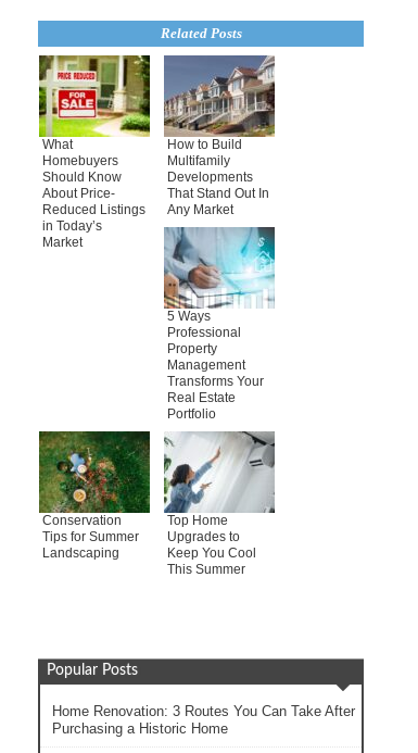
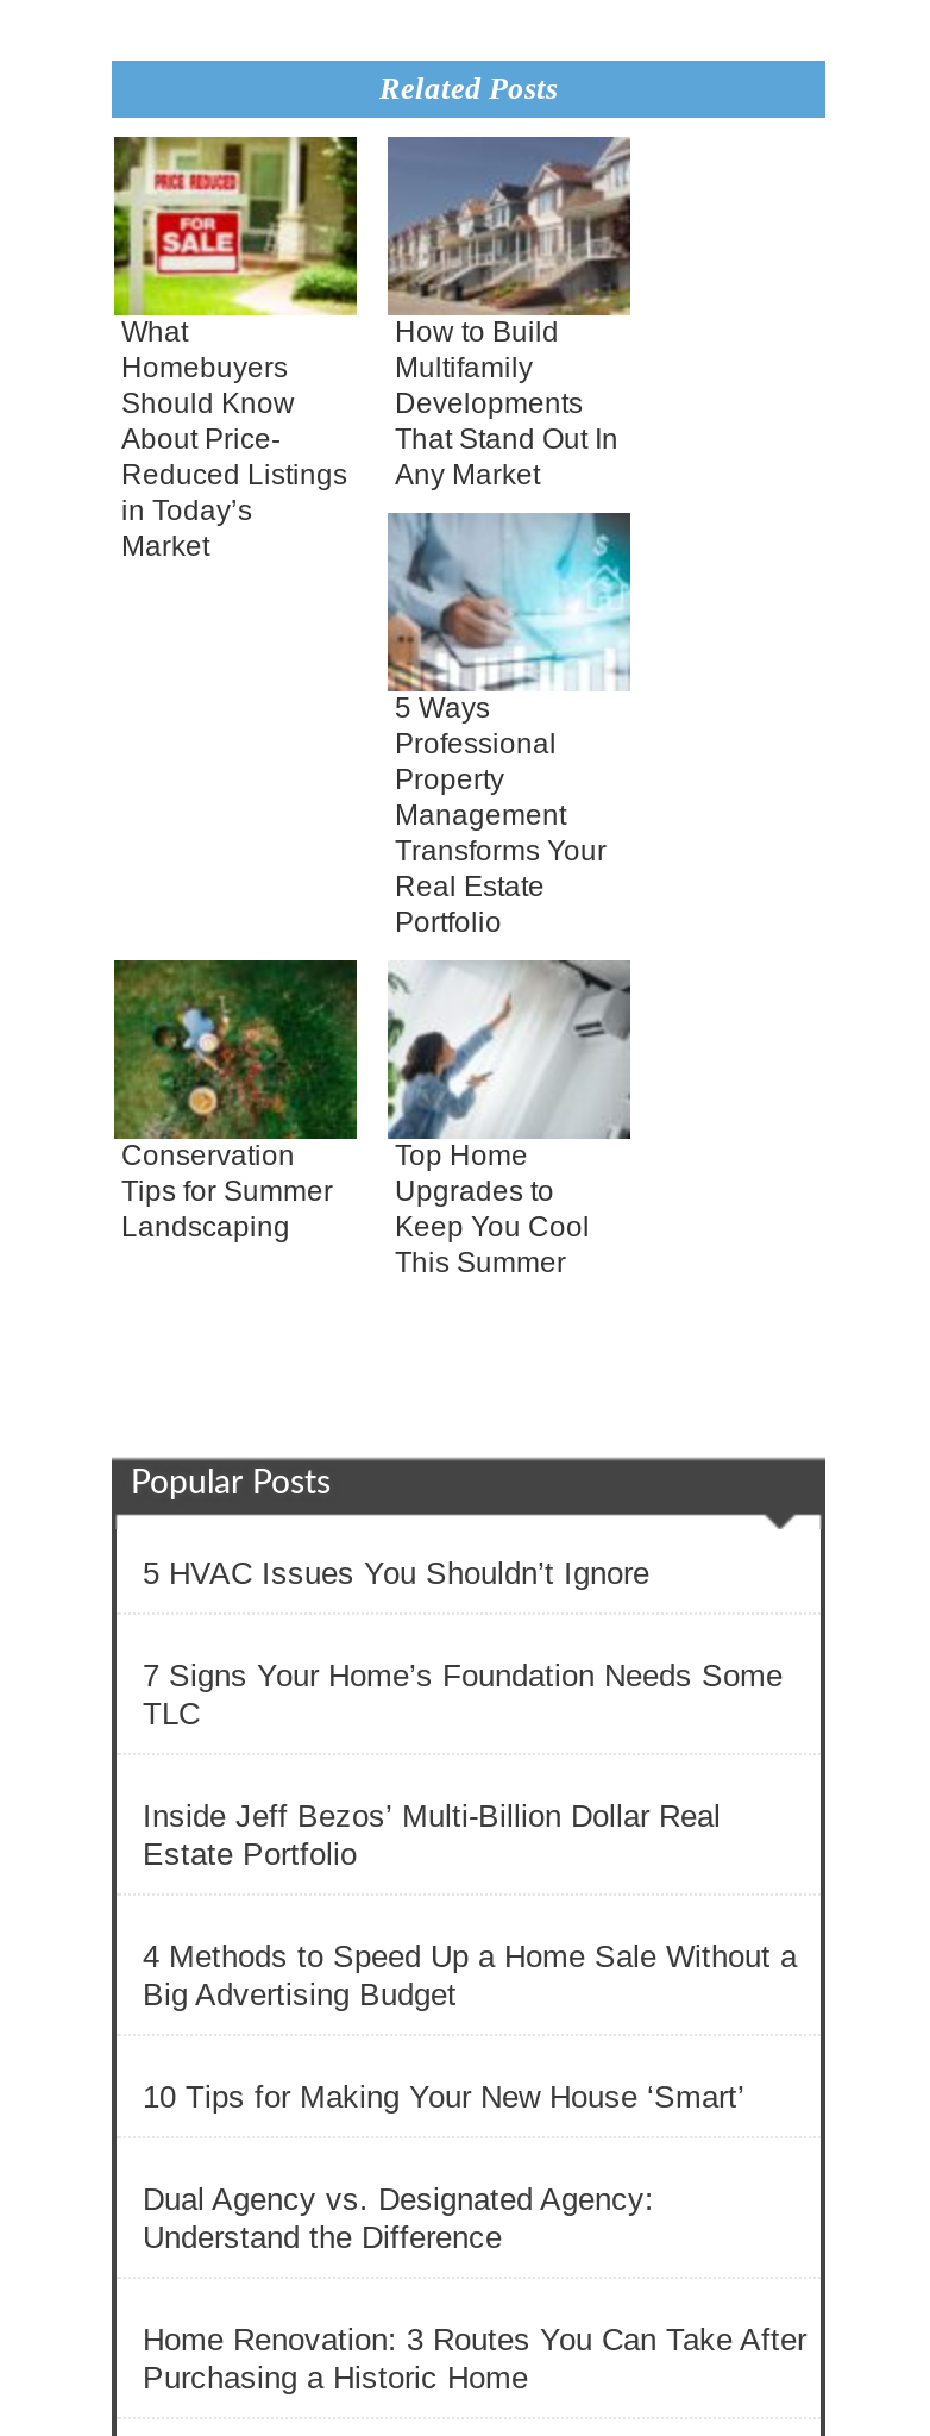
+ 5 HVAC Issues You Shouldn’t Ignore
+ 7 Signs Your Home’s Foundation Needs Some
+ TLC
+ Inside Jeff Bezos’ Multi-Billion Dollar Real
+ Estate Portfolio
+ 4 Methods to Speed Up a Home Sale Without a
+ Big Advertising Budget
+ 10 Tips for Making Your New House ‘Smart’
+ Dual Agency vs. Designated Agency:
+ Understand the Difference
